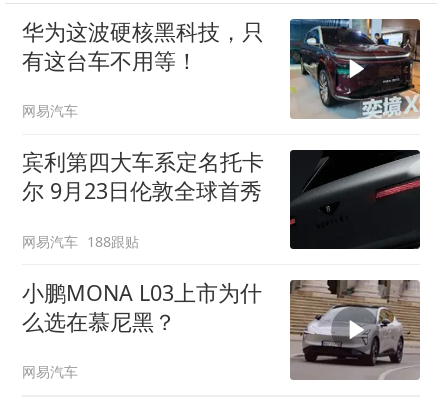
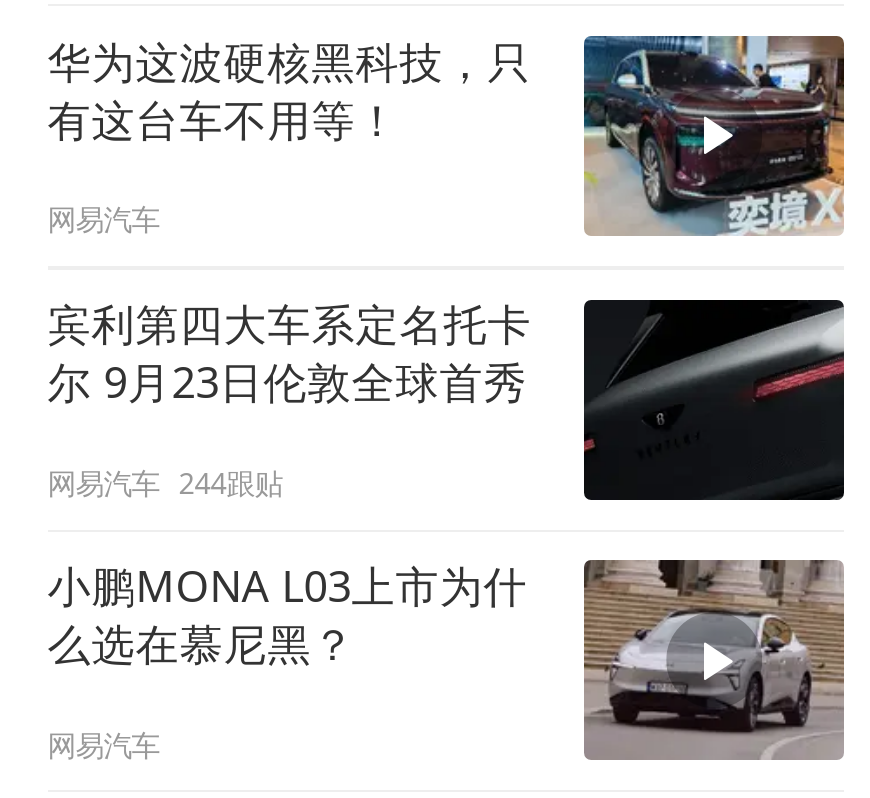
- 网易汽车 188跟贴
+ 网易汽车 244跟贴
